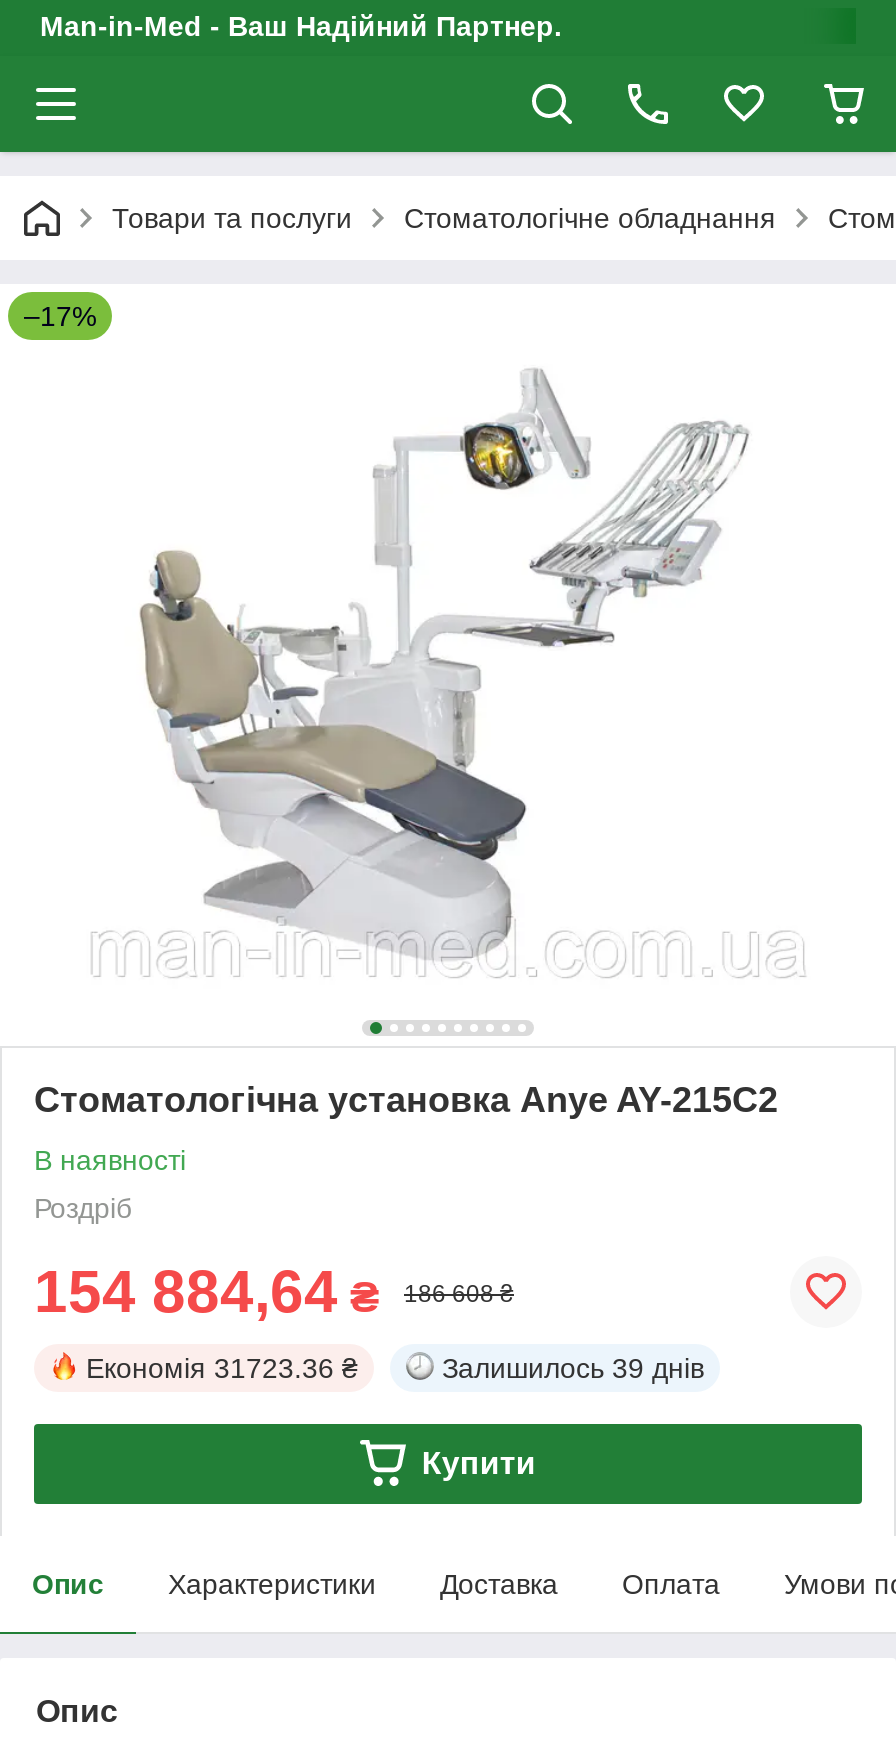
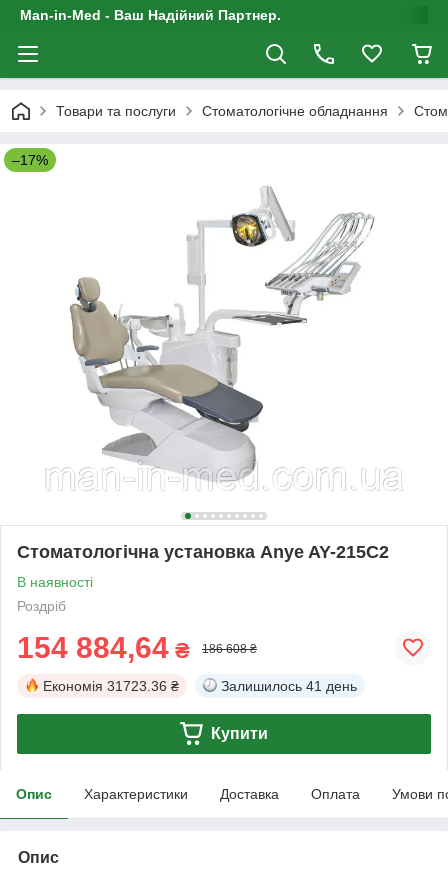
- Залишилось 39 днів
+ Залишилось 41 день
